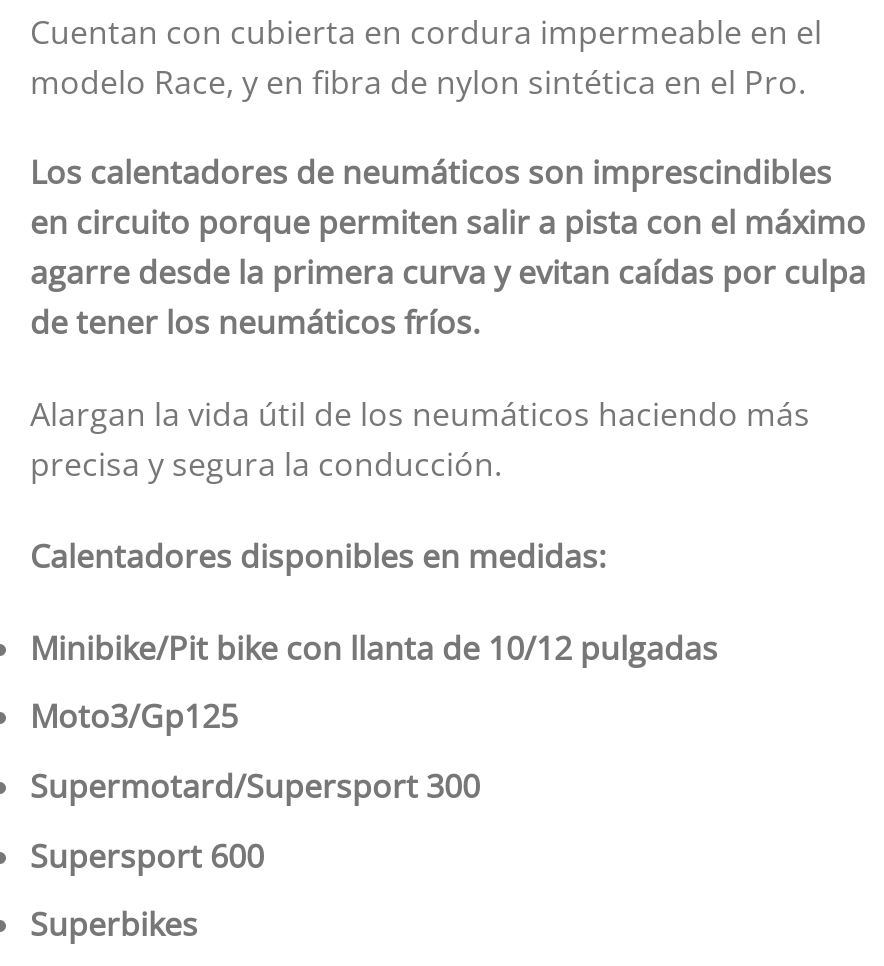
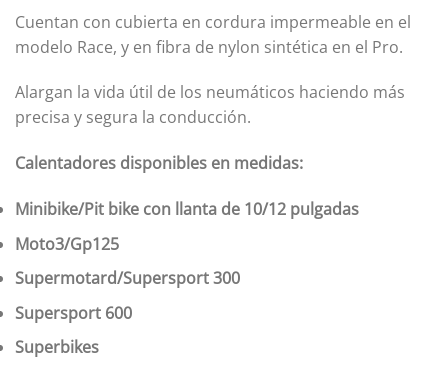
- Los calentadores de neumáticos son imprescindibles
- en circuito porque permiten salir a pista con el máximo
- agarre desde la primera curva y evitan caídas por culpa
- de tener los neumáticos fríos.
